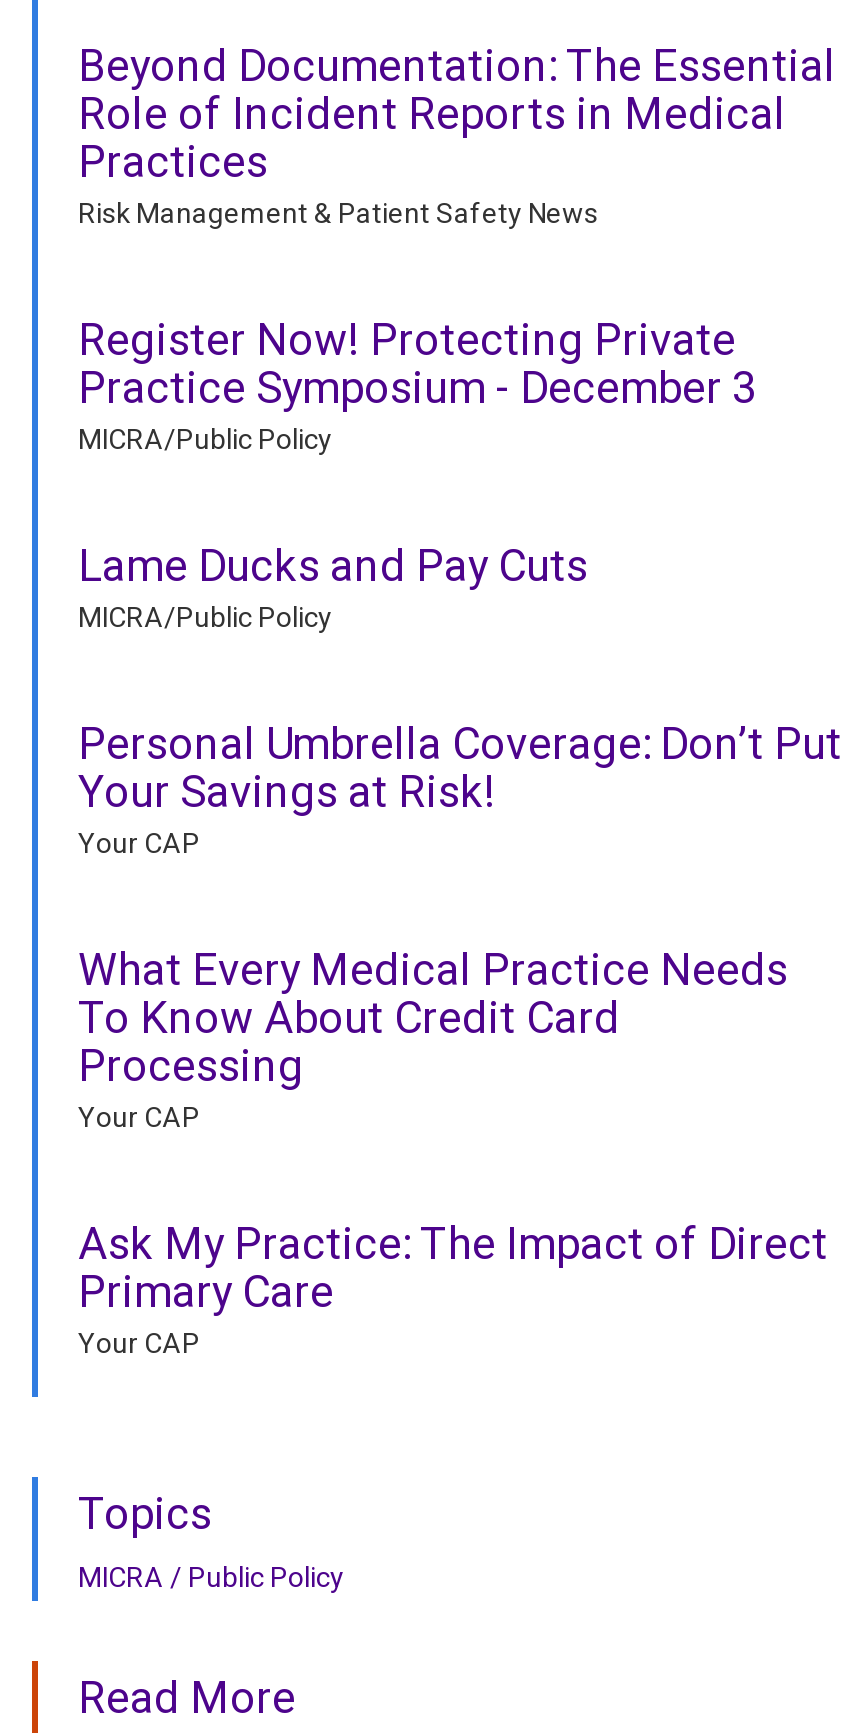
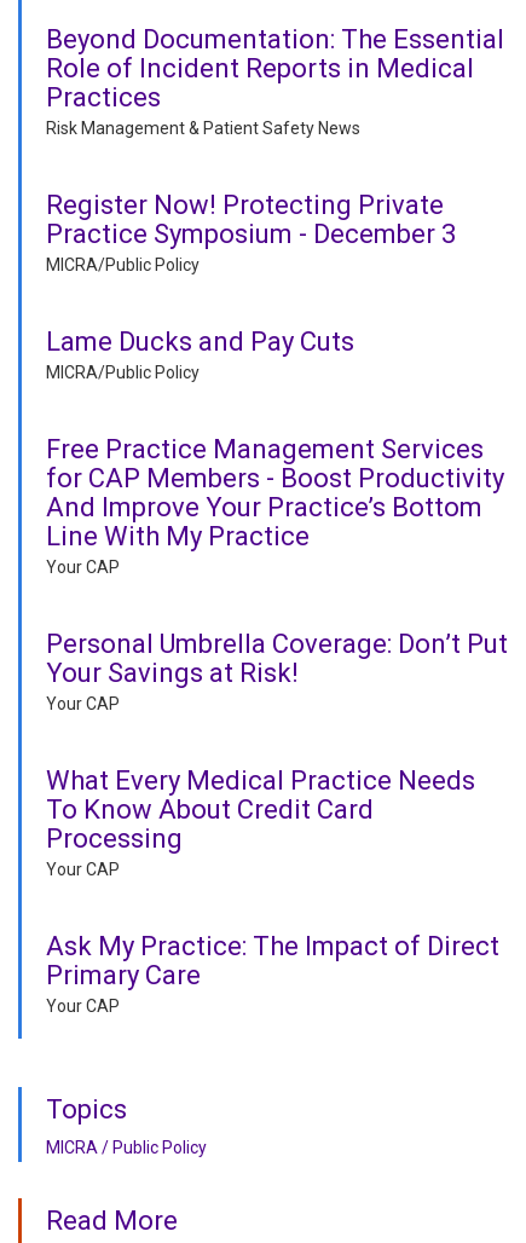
+ Free Practice Management Services
+ for CAP Members - Boost Productivity
+ And Improve Your Practice’s Bottom
+ Line With My Practice
+ Your CAP
